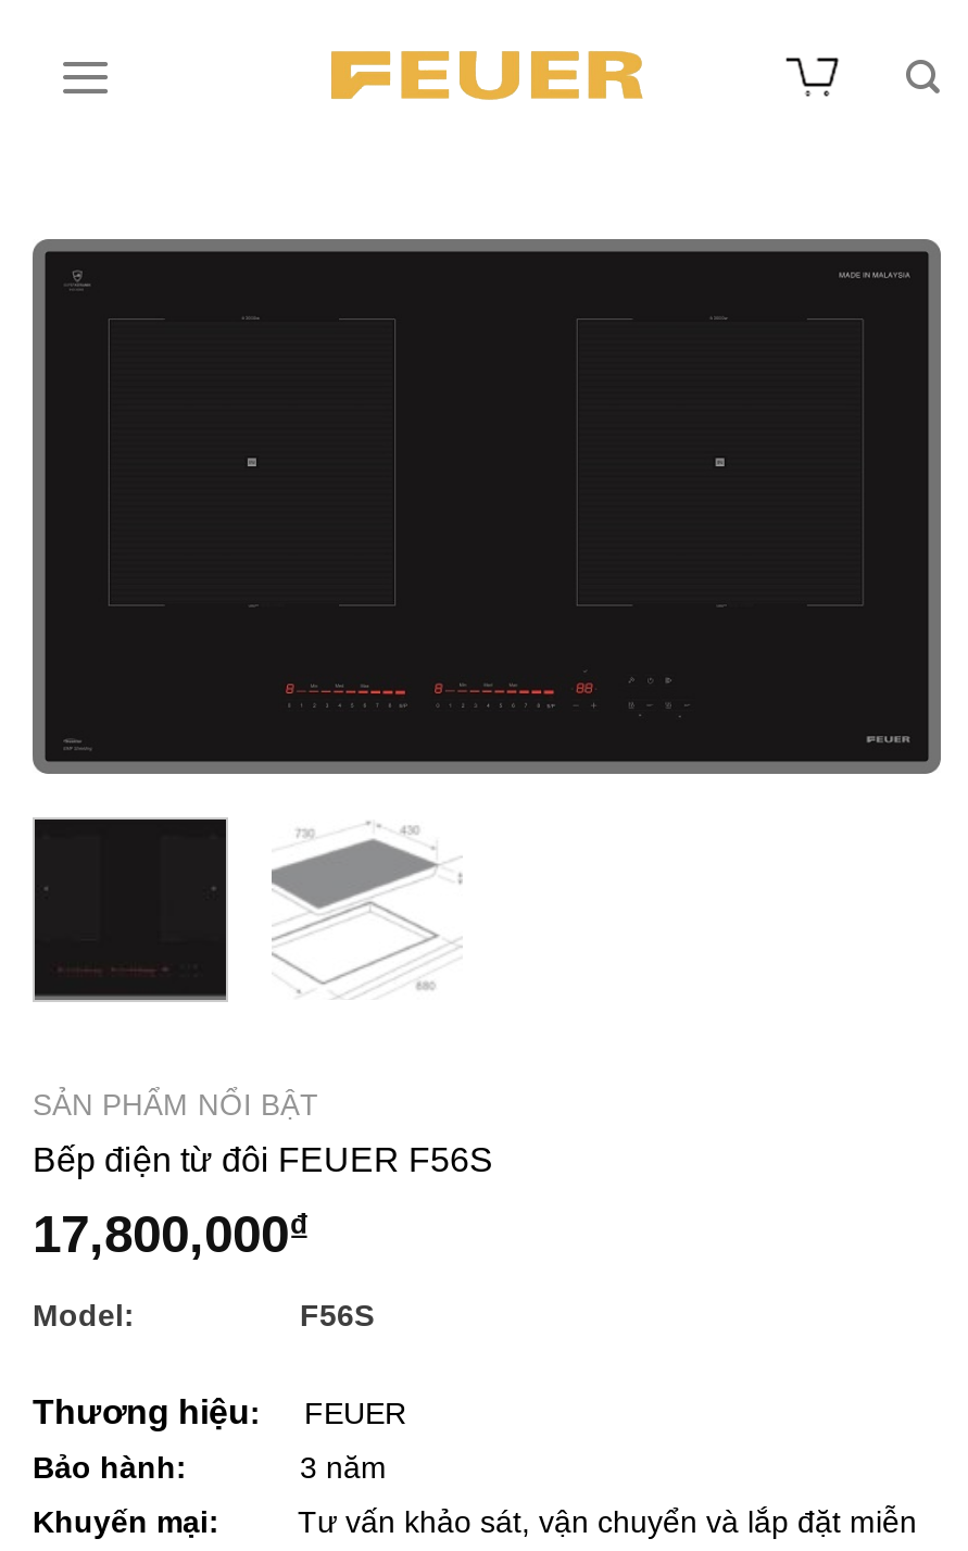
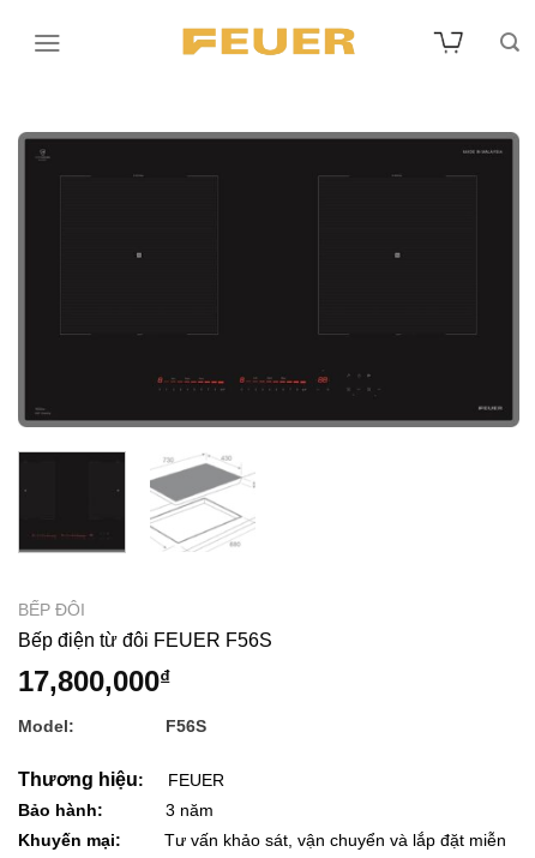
- SẢN PHẨM NỔI BẬT
+ BẾP ĐÔI
